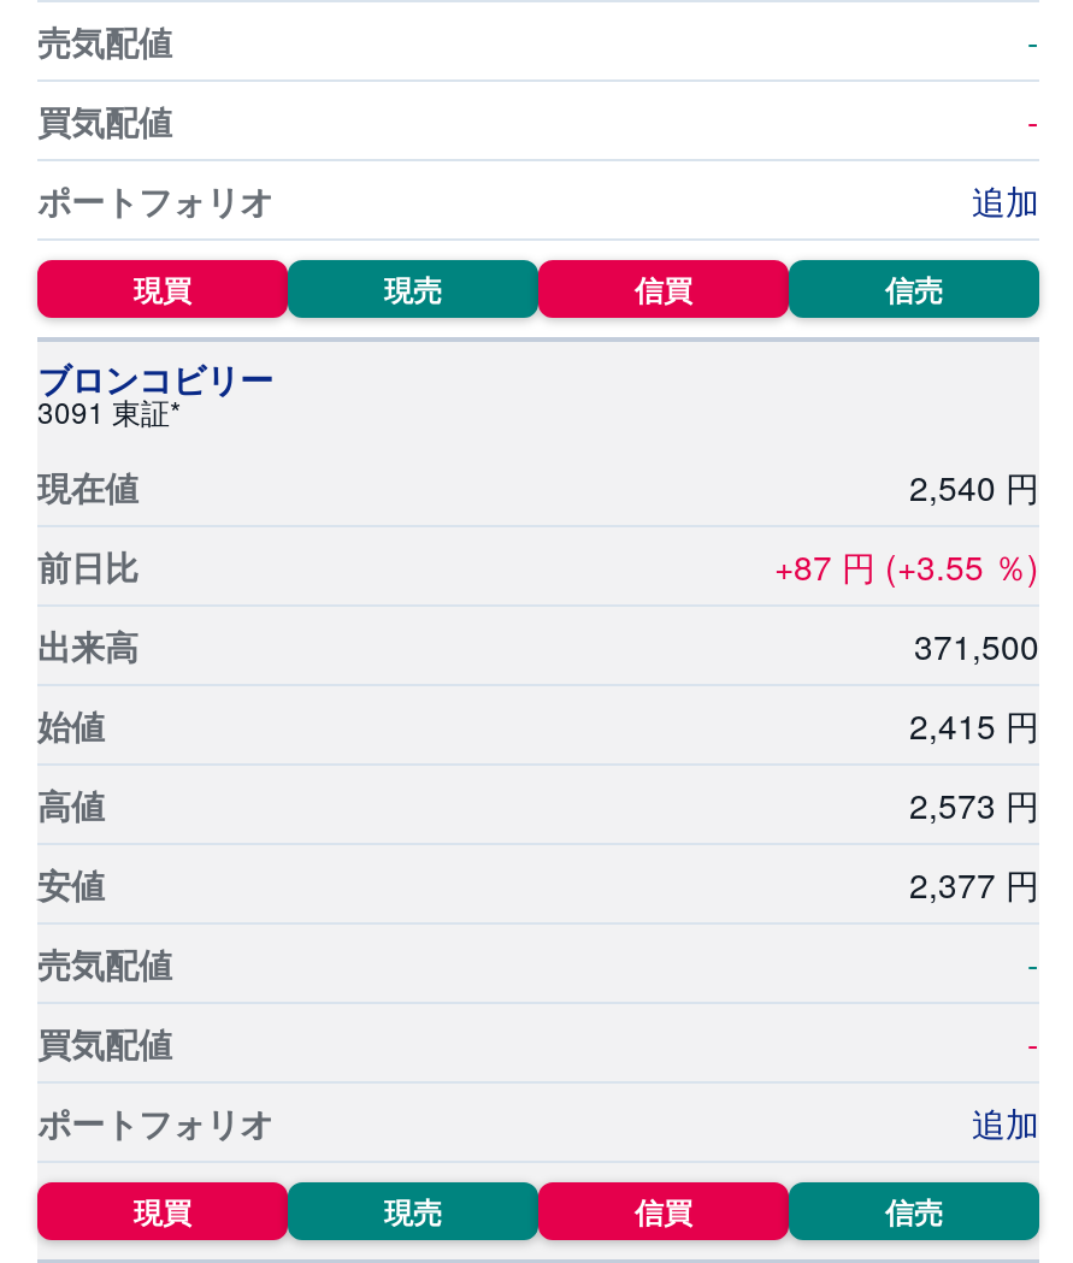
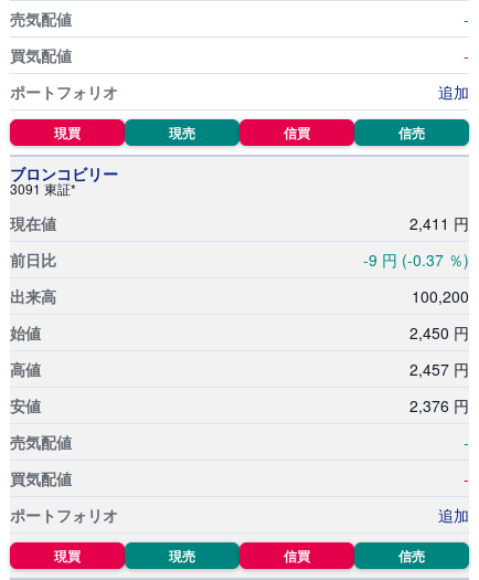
- 2,540 円
+ 2,411 円

- +87 円 (+3.55 ％)
+ -9 円 (-0.37 ％)

- 371, 500
+ 100, 200

- 2,415 円
+ 2,450 円

- 2,573 円
+ 2,457 円

- 2,377 円
+ 2,376 円
